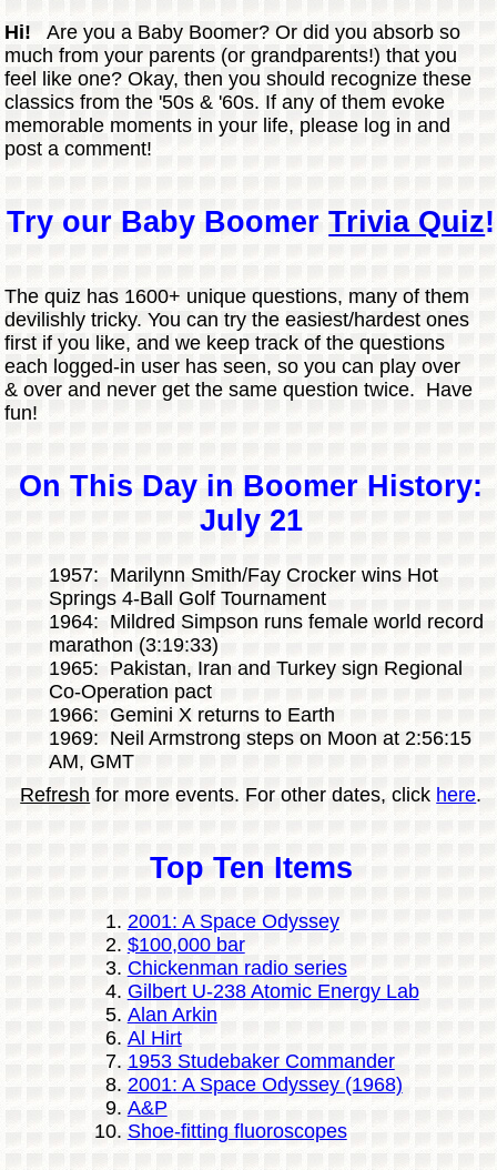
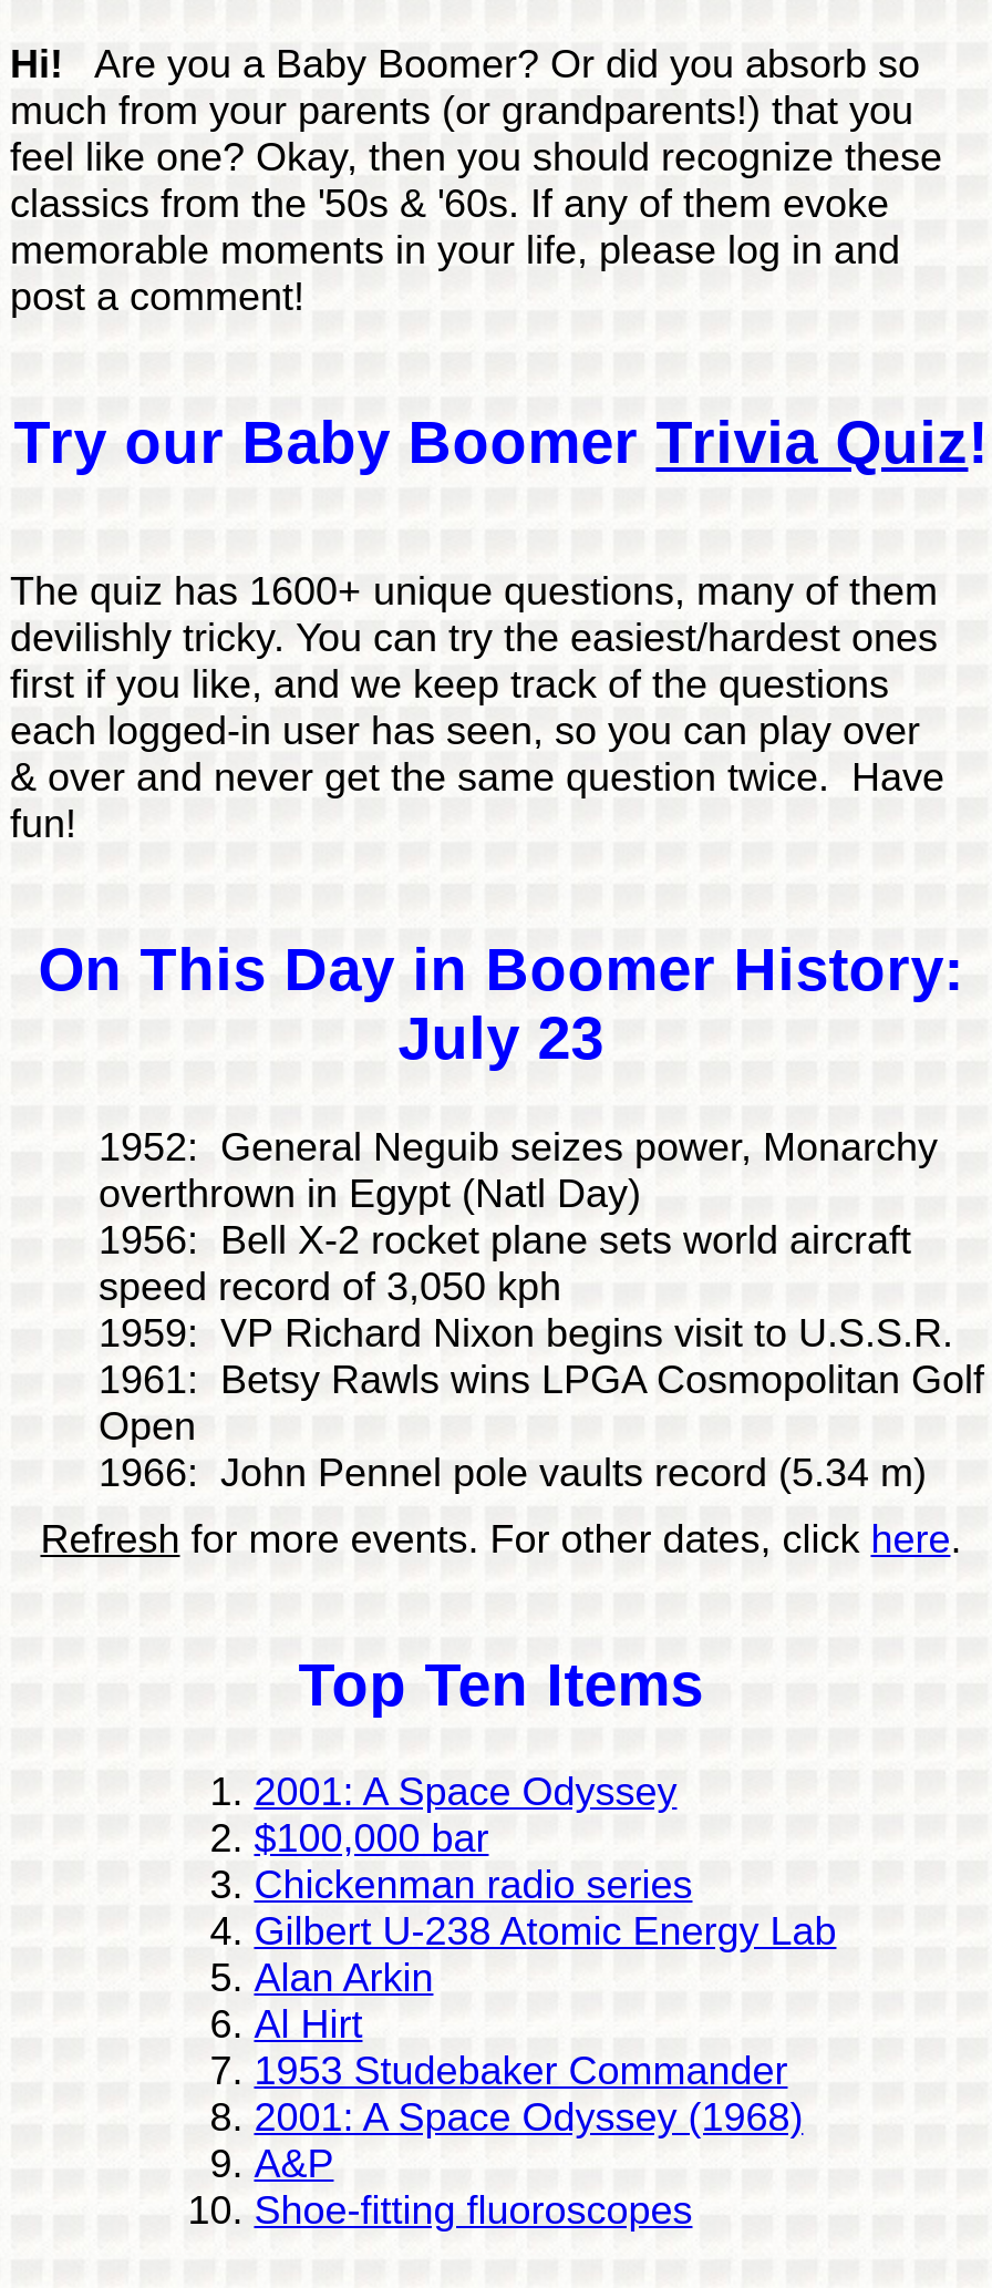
- July 21
+ July 23

- 1957: Marilynn Smith/Fay Crocker wins Hot
- Springs 4-Ball Golf Tournament
- 1964: Mildred Simpson runs female world record
- marathon (3:19:33)
- 1965: Pakistan, Iran and Turkey sign Regional
- Co-Operation pact
- 1966: Gemini X returns to Earth
- 1969: Neil Armstrong steps on Moon at 2:56:15
- AM, GMT
+ 1952: General Neguib seizes power, Monarchy
+ overthrown in Egypt (Natl Day)
+ 1956: Bell X-2 rocket plane sets world aircraft
+ speed record of 3,050 kph
+ 1959: VP Richard Nixon begins visit to U.S.S.R.
+ 1961: Betsy Rawls wins LPGA Cosmopolitan Golf
+ Open
+ 1966: John Pennel pole vaults record (5.34 m)
